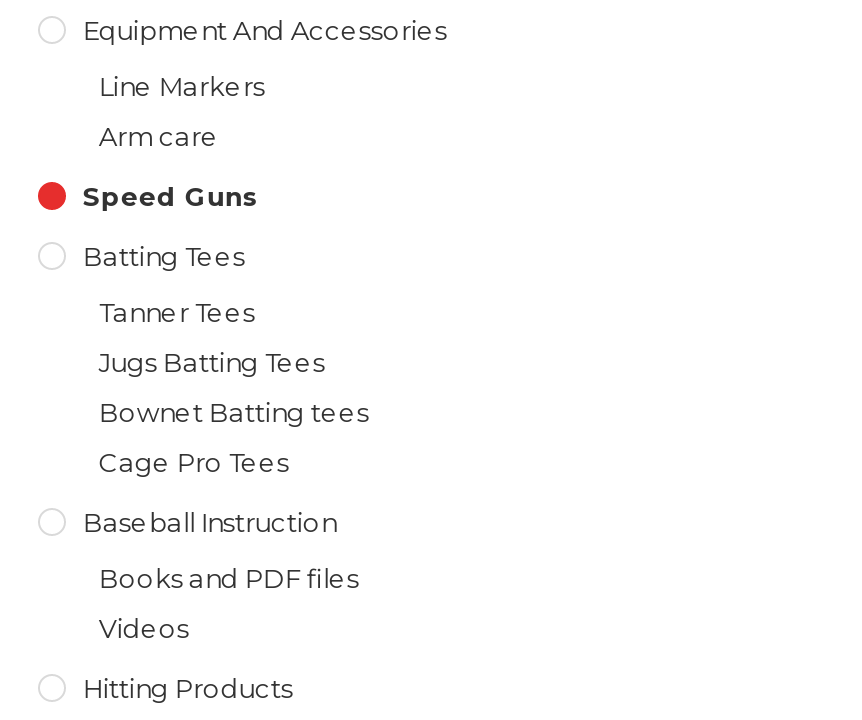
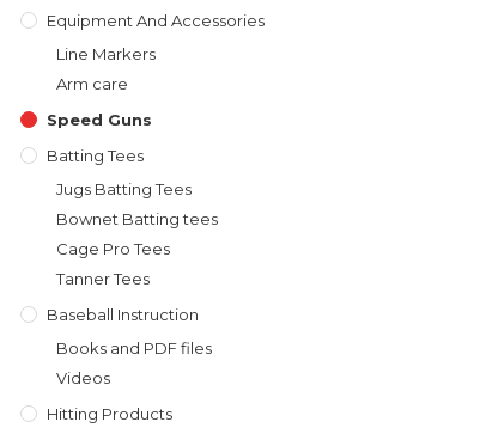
moved down: Tanner Tees

moved up: Jugs Batting Tees | Bownet Batting tees | Cage Pro Tees
